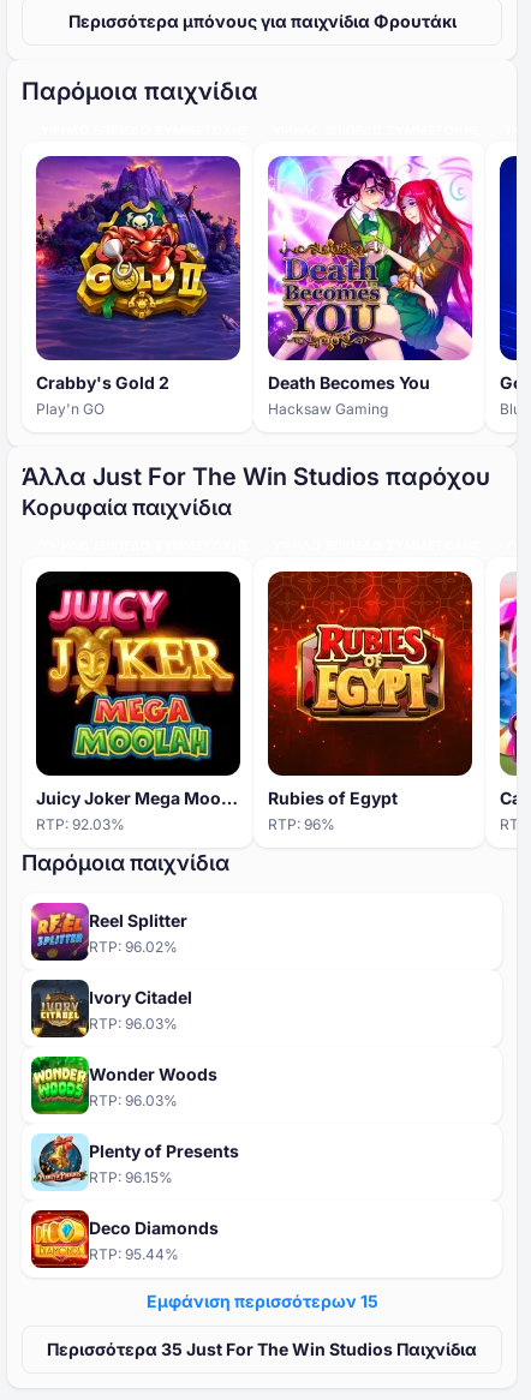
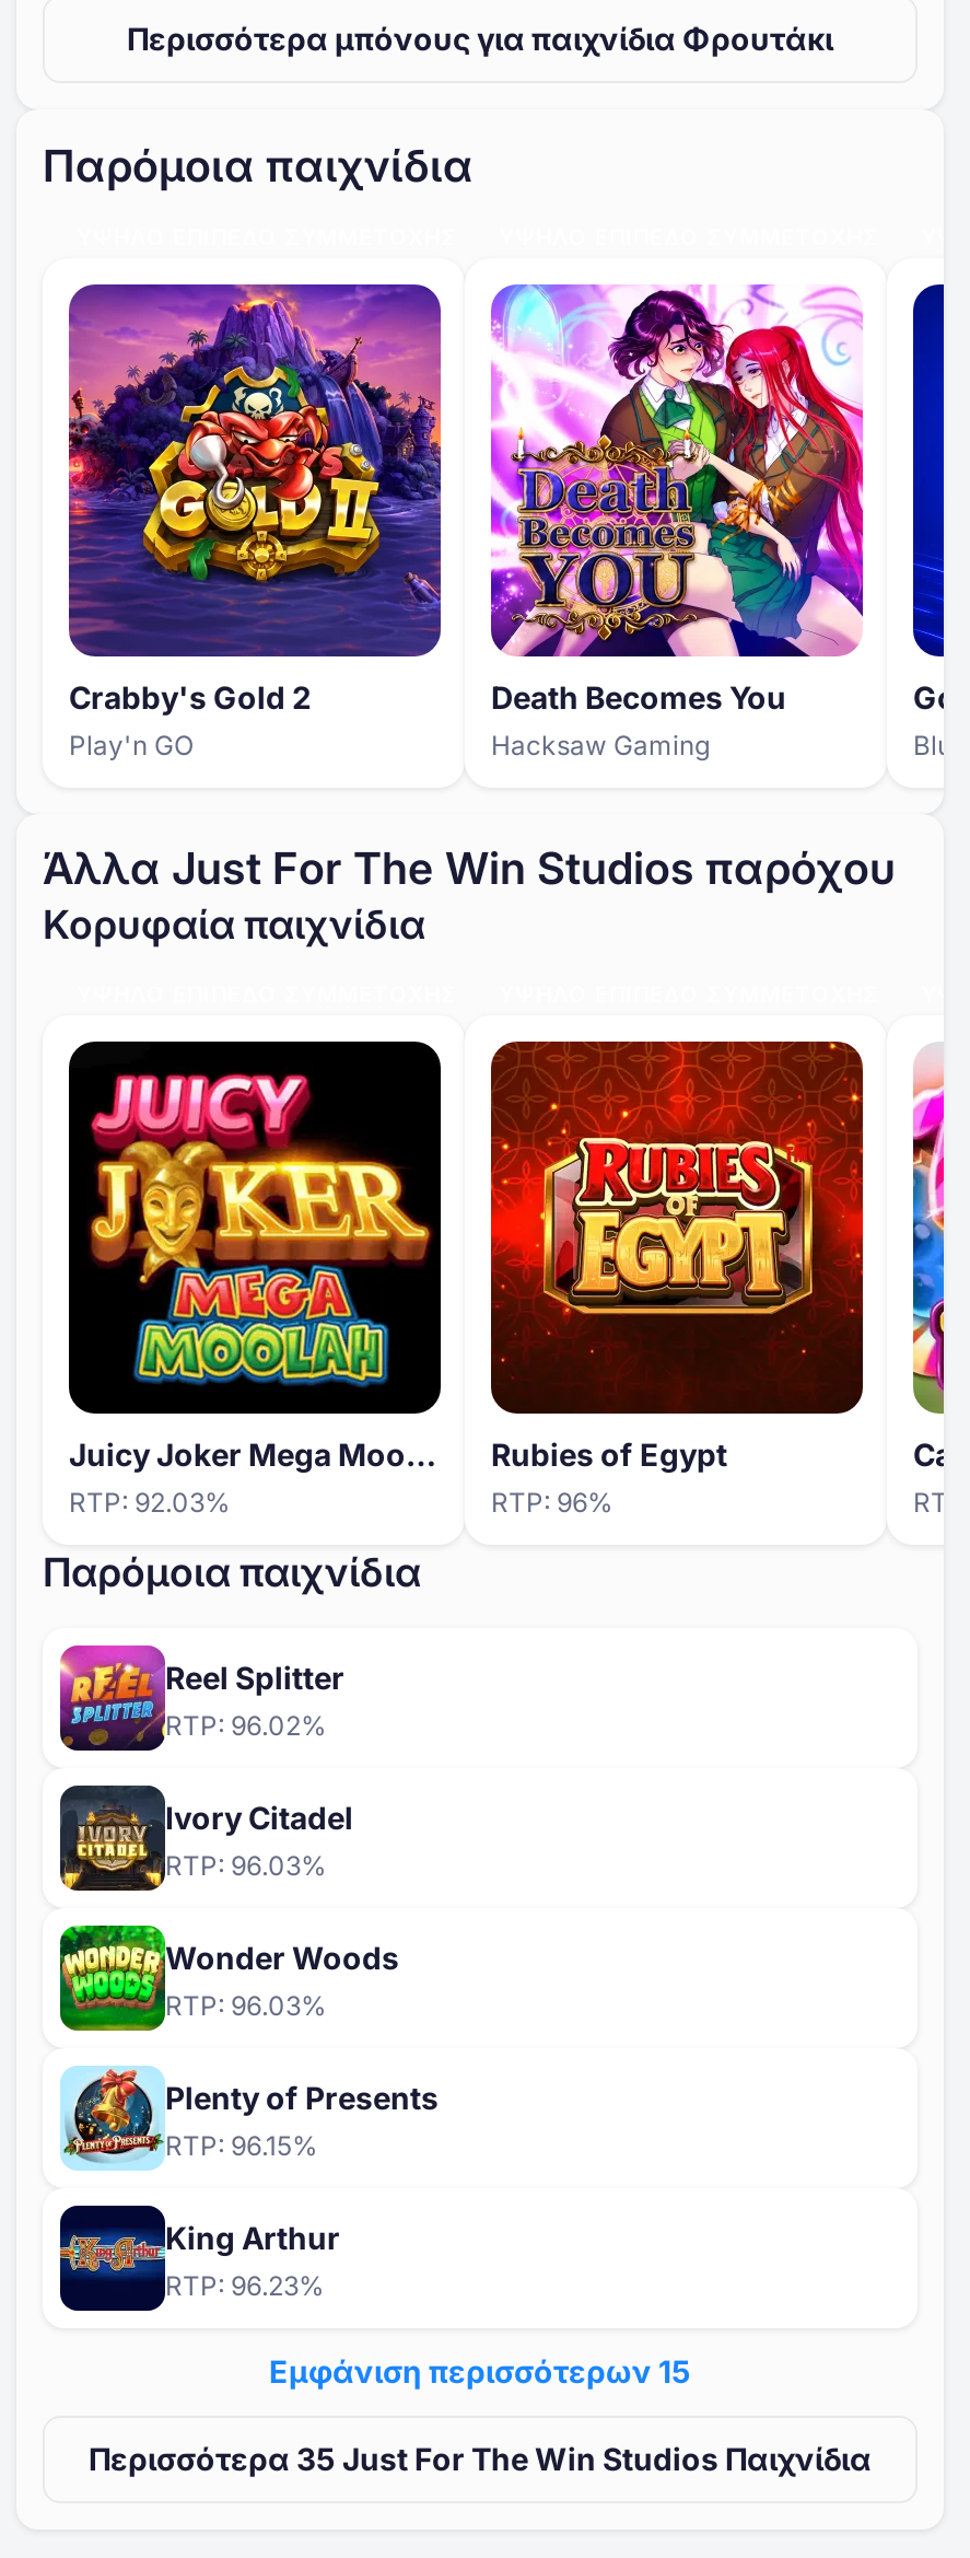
- [image]
- Deco Diamonds
- RTP: 95.44%
+ [image]
+ King Arthur
+ RTP: 96.23%
